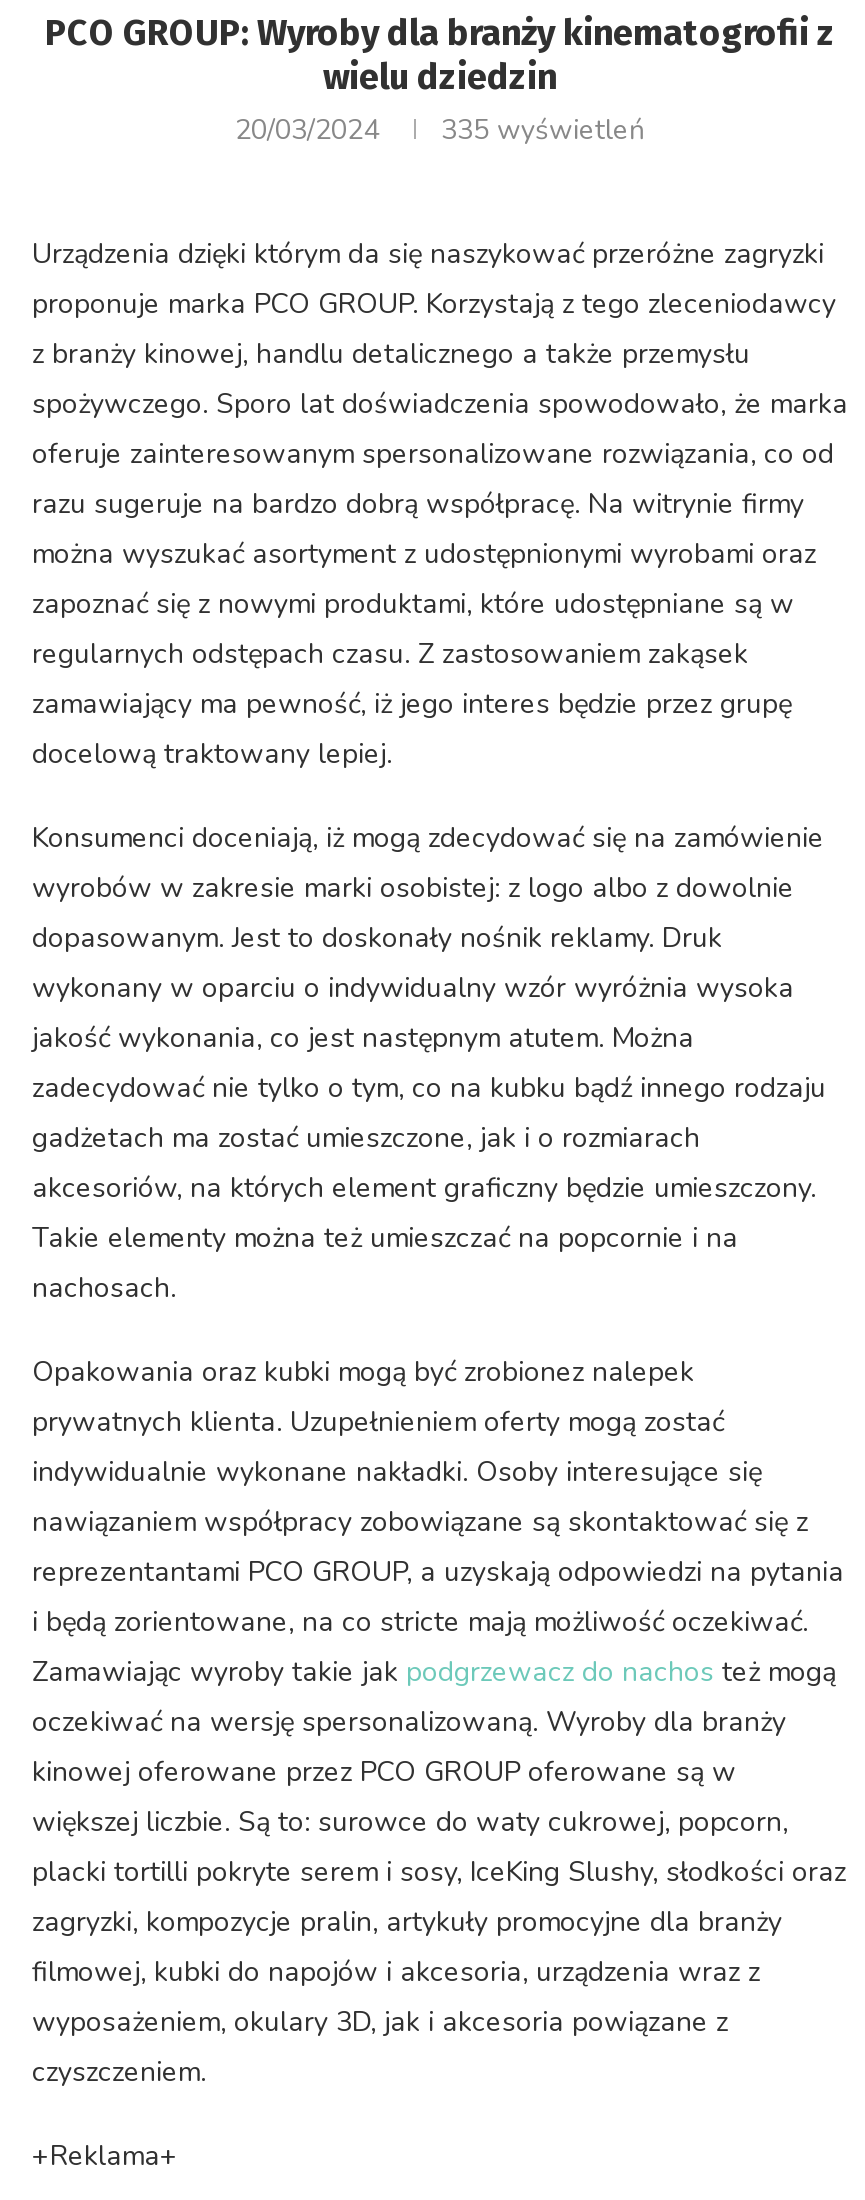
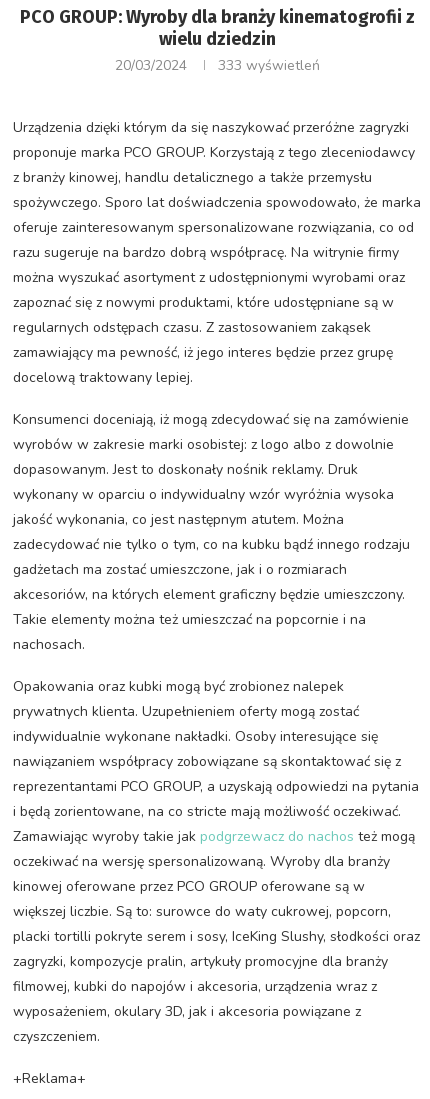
- 20/03/2024 335 wyświetleń
+ 20/03/2024 333 wyświetleń
